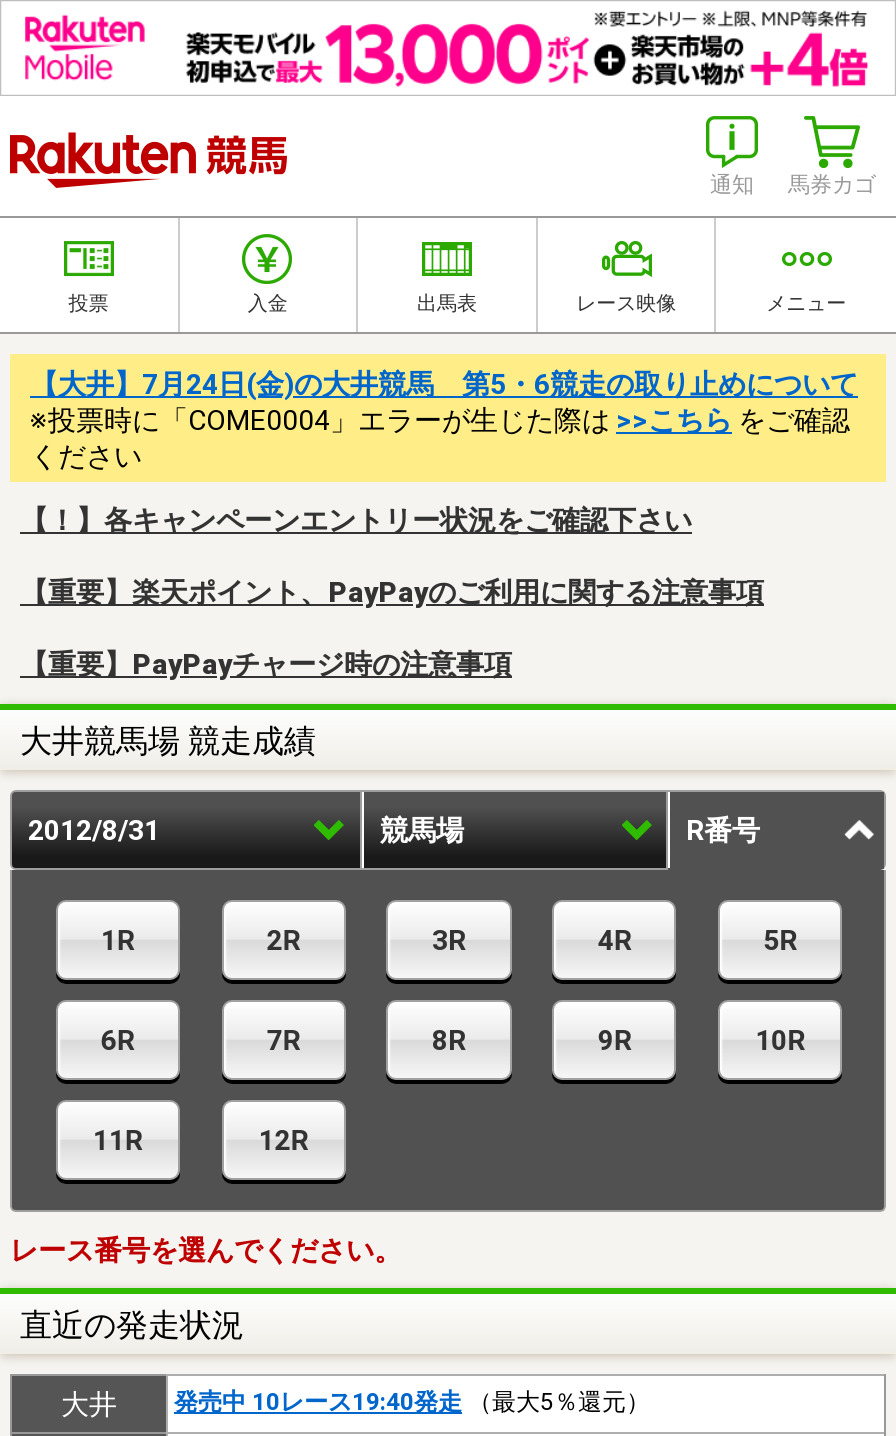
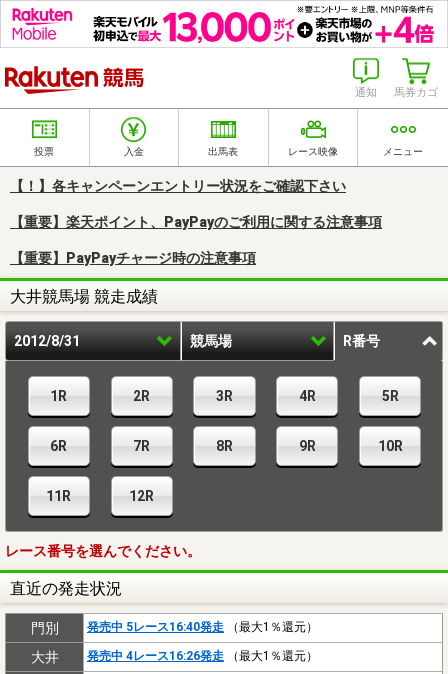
- 【大井】7月24日(金)の大井競馬 第5・6競走の取り止めについて
- ※投票時に「COME0004」エラーが生じた際は>>こちらをご確認
- ください

moved up: 【！】各キャンペーンエントリー状況をご確認下さい | 【重要】楽天ポイント、PayPayのご利用に関する注意事項 | 【重要】PayPayチャージ時の注意事項 | ... | レース番号を選んでください。 | 直近の発走状況

+ 門別
+ 発売中 5レース16:40発走（最大1％還元）

- 発売中 10レース19:40発走（最大5％還元）
+ 発売中 4レース16:26発走（最大1％還元）
